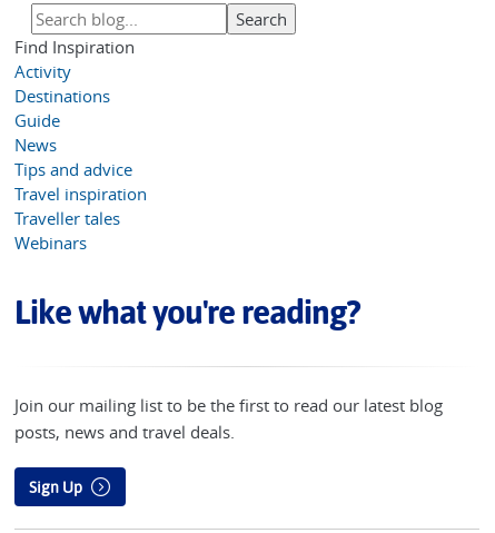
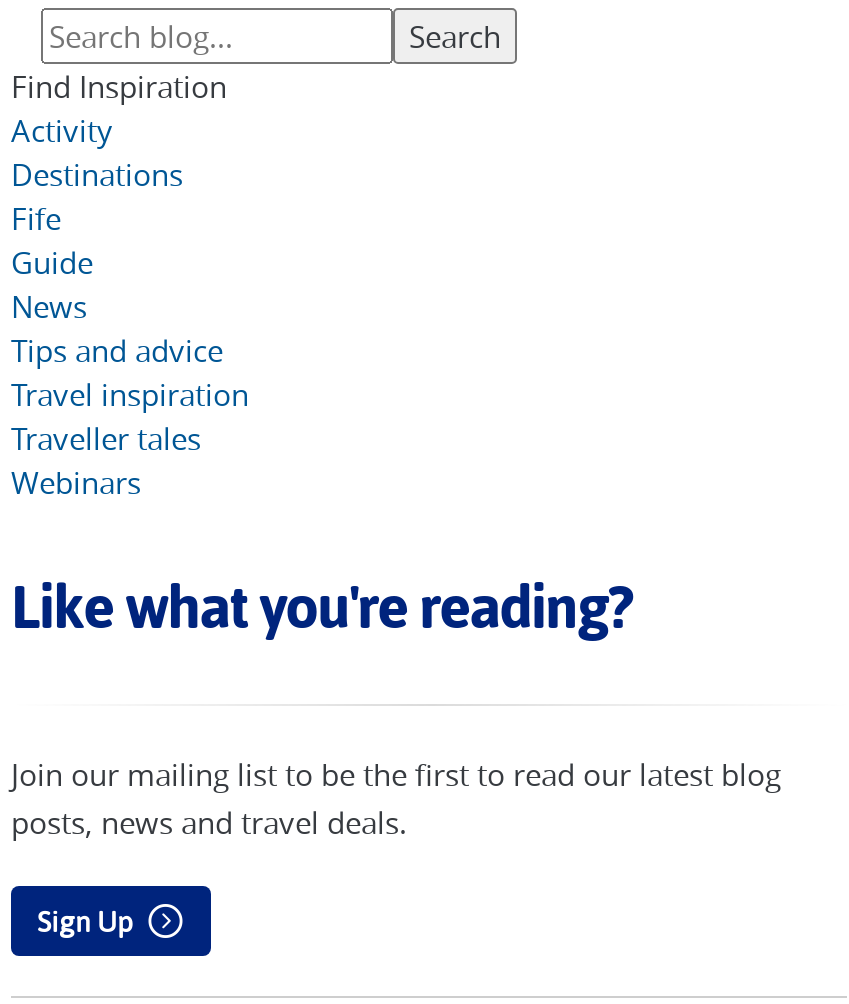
+ Fife
